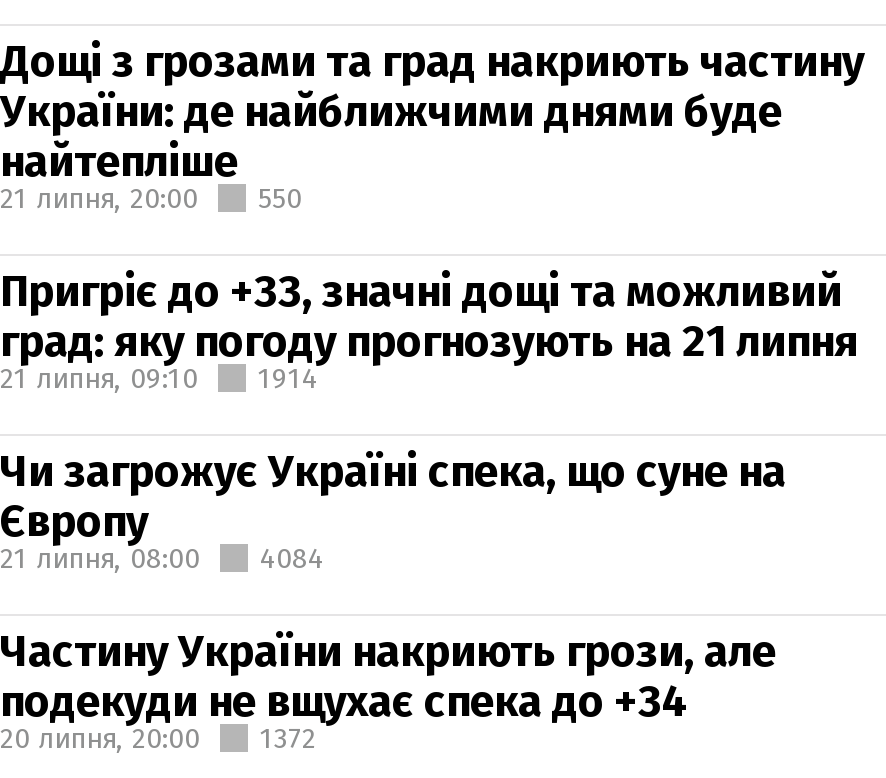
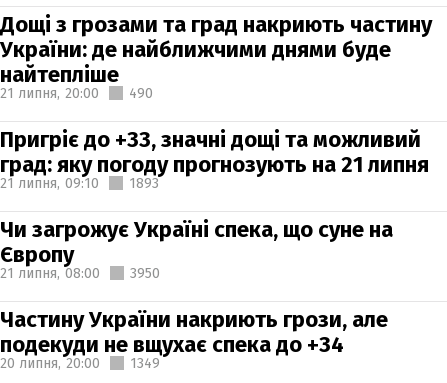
- 21 липня, 20:00 550
+ 21 липня, 20:00 490

- 1914
+ 1893

- 21 липня, 08:00 4084
+ 21 липня, 08:00 3950

- 20 липня, 20:00 1372
+ 20 липня, 20:00 1349
